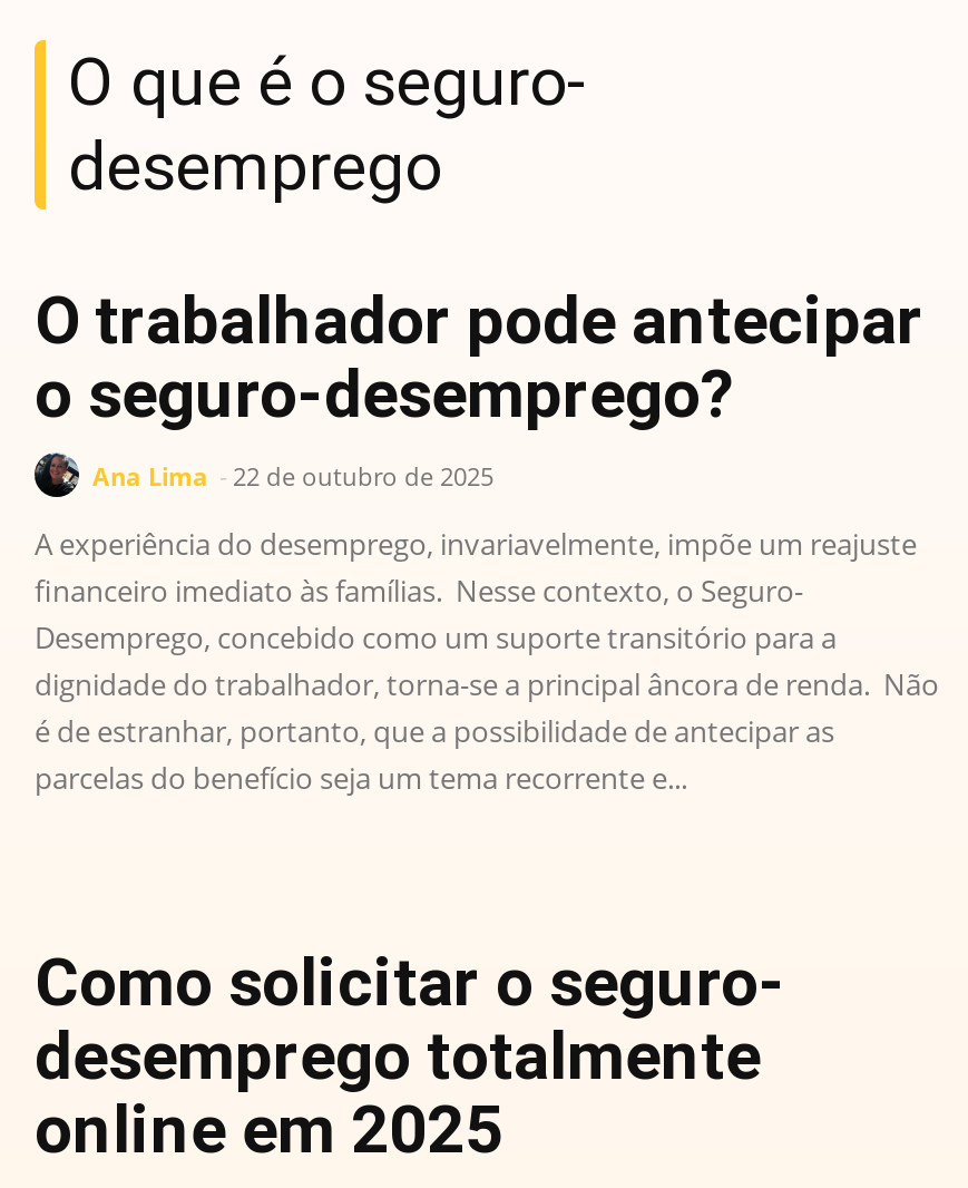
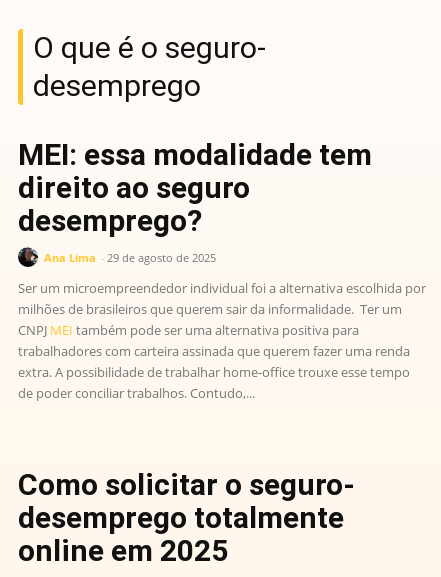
- O trabalhador pode antecipar
- o seguro-desemprego?
- Ana Lima - 22 de outubro de 2025
+ MEI: essa modalidade tem
+ direito ao seguro
+ desemprego?
+ Ana Lima - 29 de agosto de 2025

- A experiência do desemprego, invariavelmente, impõe um reajuste
- financeiro imediato às famílias. Nesse contexto, o Seguro-
- Desemprego, concebido como um suporte transitório para a
- dignidade do trabalhador, torna-se a principal âncora de renda. Não
- é de estranhar, portanto, que a possibilidade de antecipar as
- parcelas do benefício seja um tema recorrente e...
+ Ser um microempreendedor individual foi a alternativa escolhida por
+ milhões de brasileiros que querem sair da informalidade. Ter um
+ CNPJ MEI também pode ser uma alternativa positiva para
+ trabalhadores com carteira assinada que querem fazer uma renda
+ extra. A possibilidade de trabalhar home-office trouxe esse tempo
+ de poder conciliar trabalhos. Contudo,...
